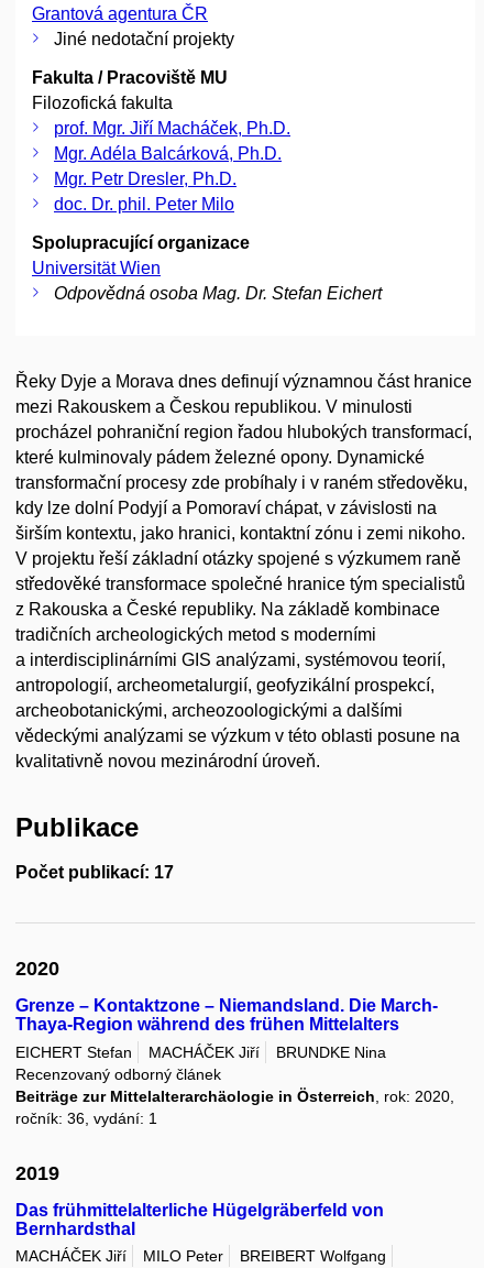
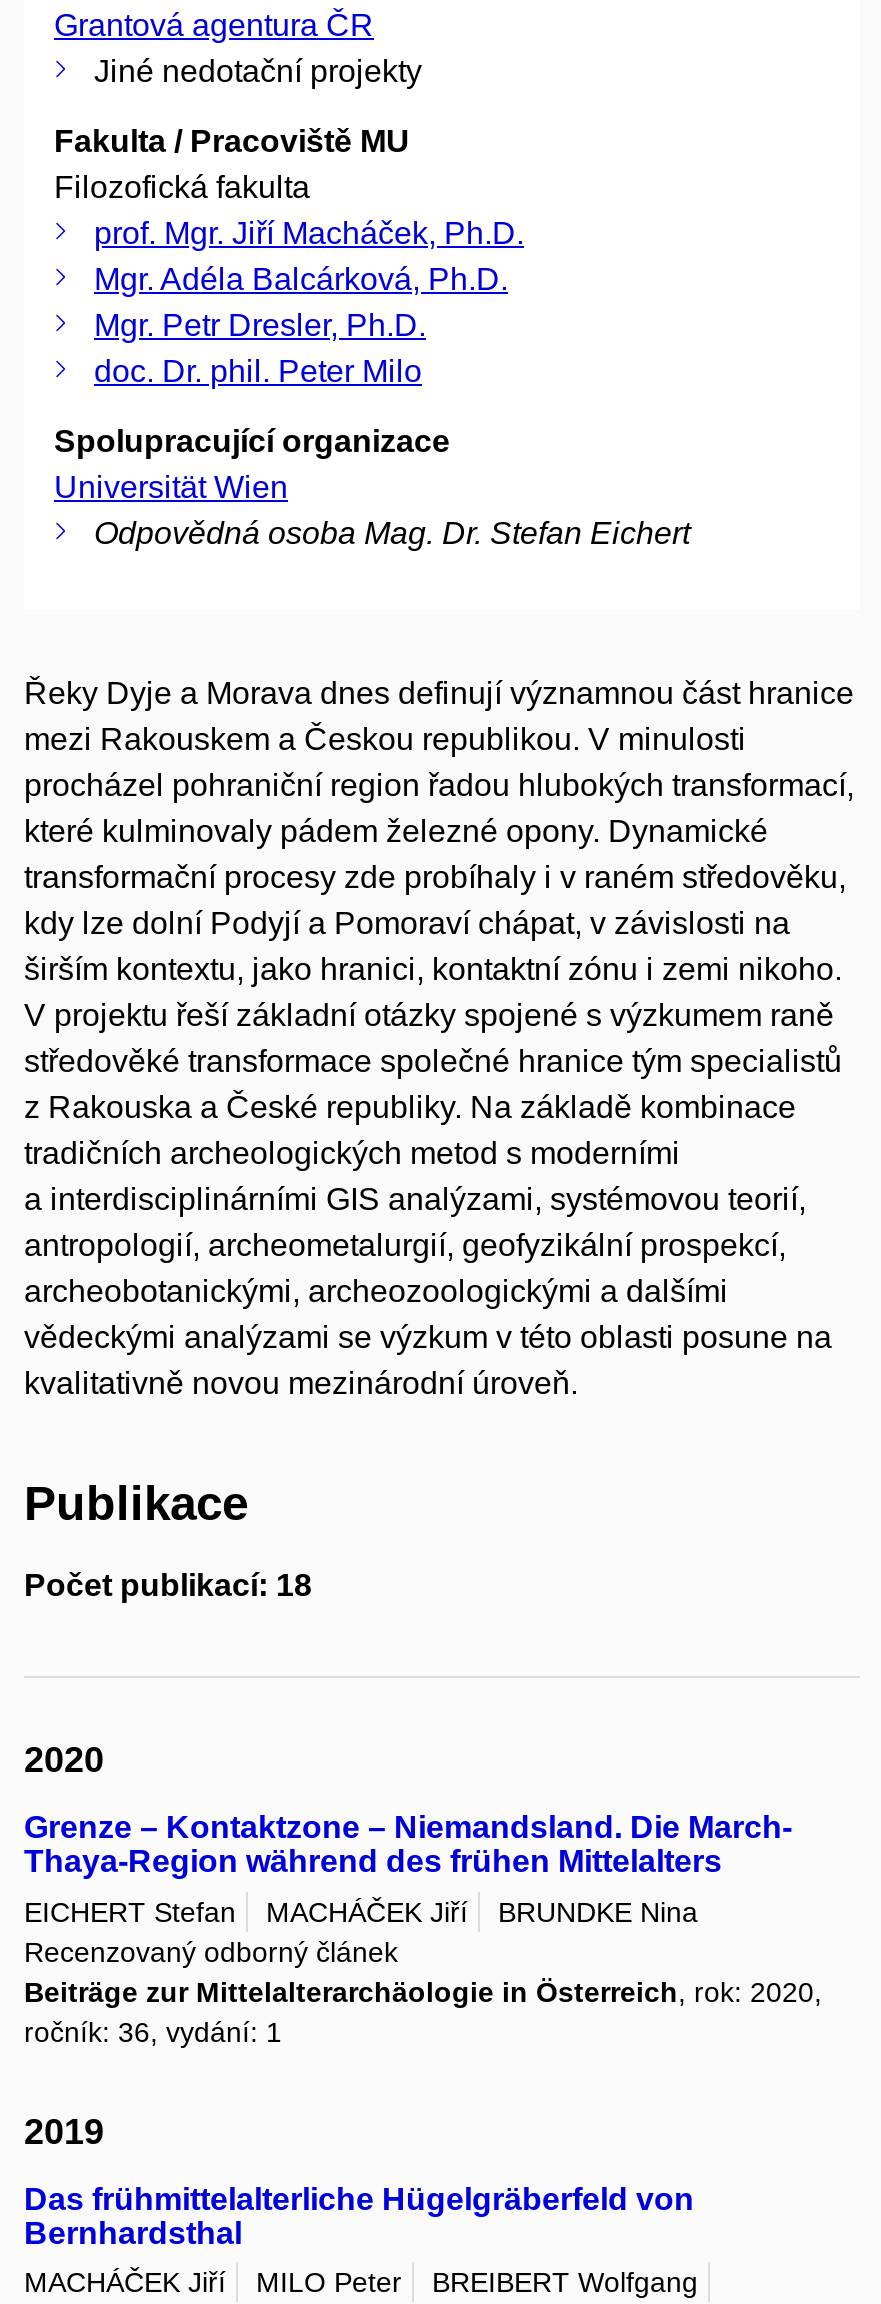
- Počet publikací: 17
+ Počet publikací: 18
